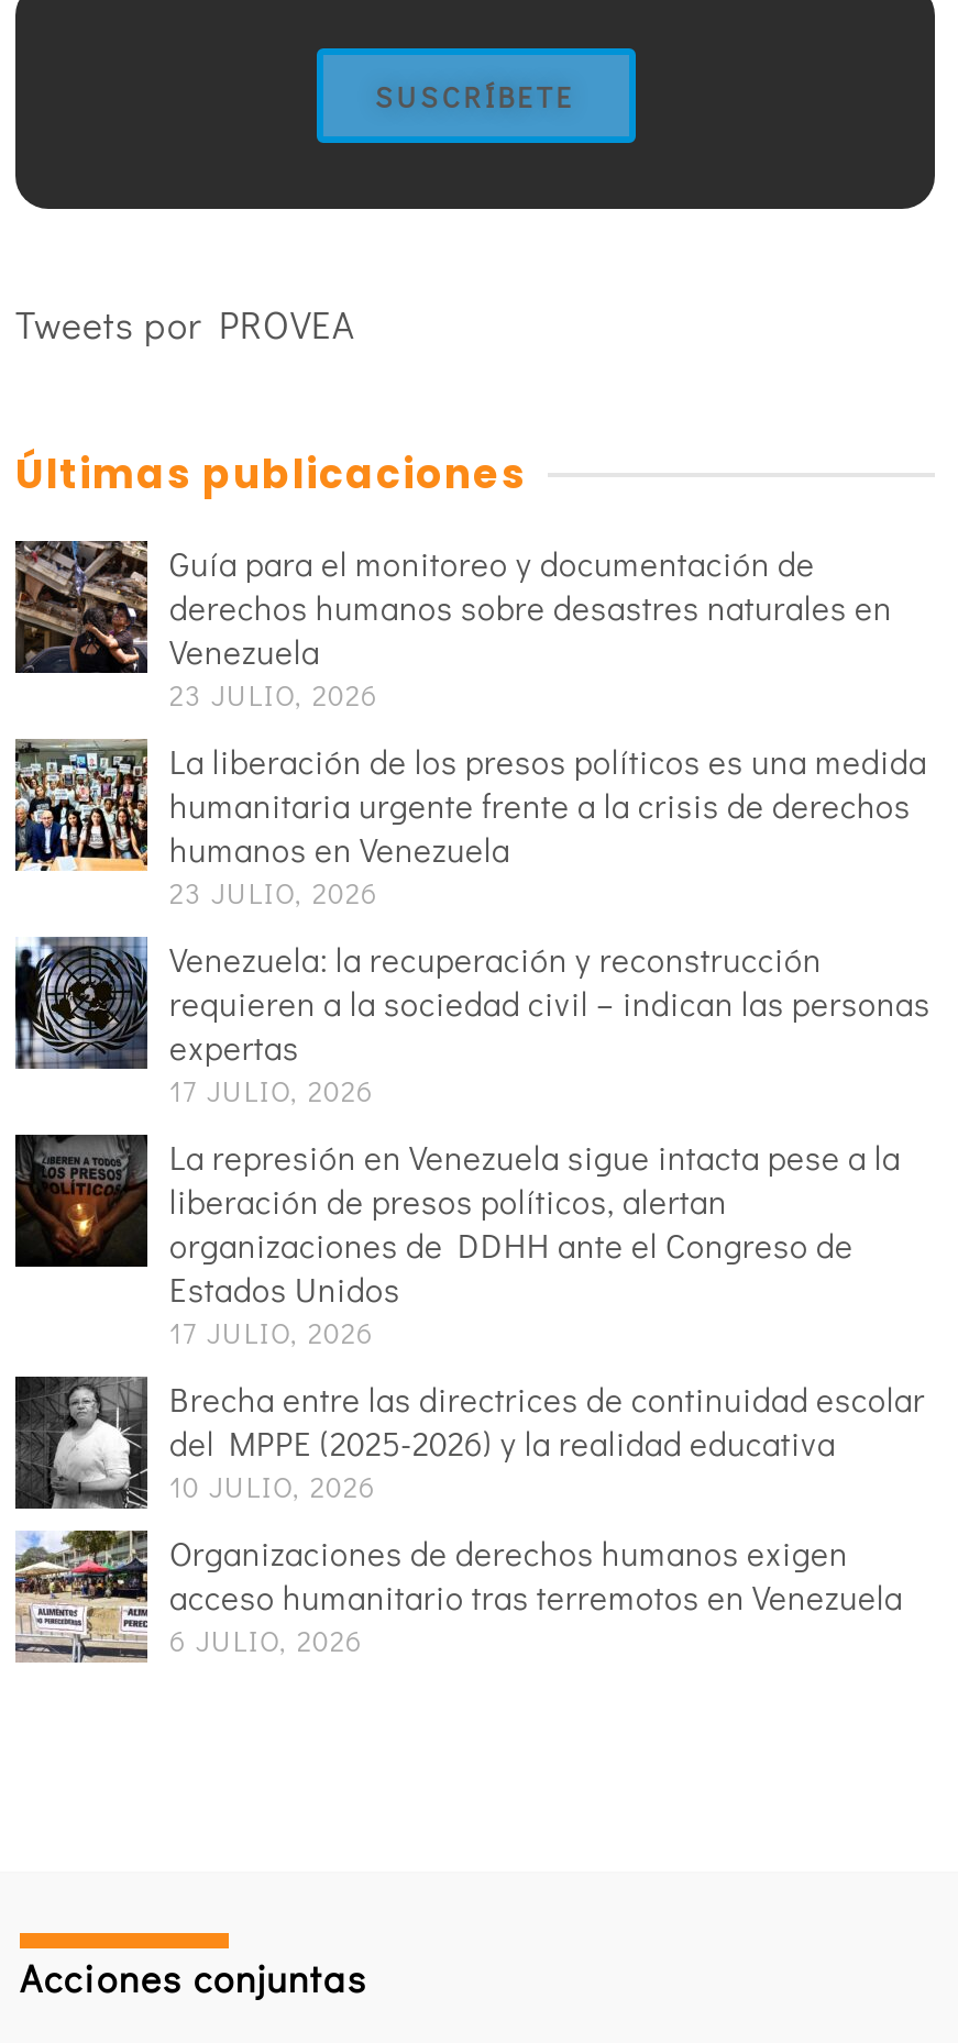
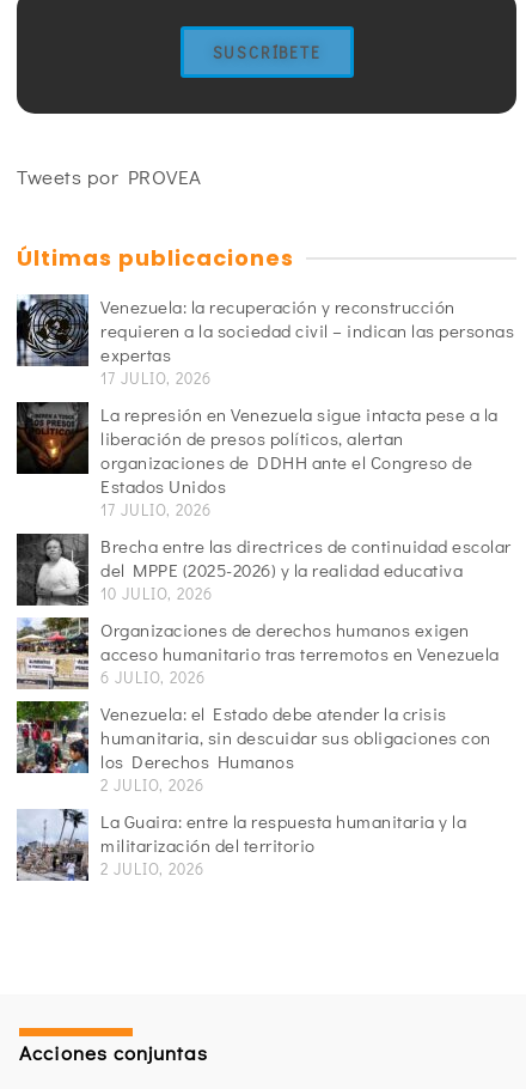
- [image]
- Guía para el monitoreo y documentación de
- derechos humanos sobre desastres naturales en
- Venezuela
- 23 JULIO, 2026
- La liberación de los presos políticos es una medida
- humanitaria urgente frente a la crisis de derechos
- humanos en Venezuela
- 23 JULIO, 2026

- [image]

moved up: [image] | Venezuela: la recuperación y reconstrucción | requieren a la sociedad civil – indican las personas | ... | acceso humanitario tras terremotos en Venezuela | 6 JULIO, 2026

+ [image]
+ Venezuela: el Estado debe atender la crisis
+ humanitaria, sin descuidar sus obligaciones con
+ los Derechos Humanos
+ 2 JULIO, 2026
+ La Guaira: entre la respuesta humanitaria y la
+ militarización del territorio
+ 2 JULIO, 2026

+ [image]
